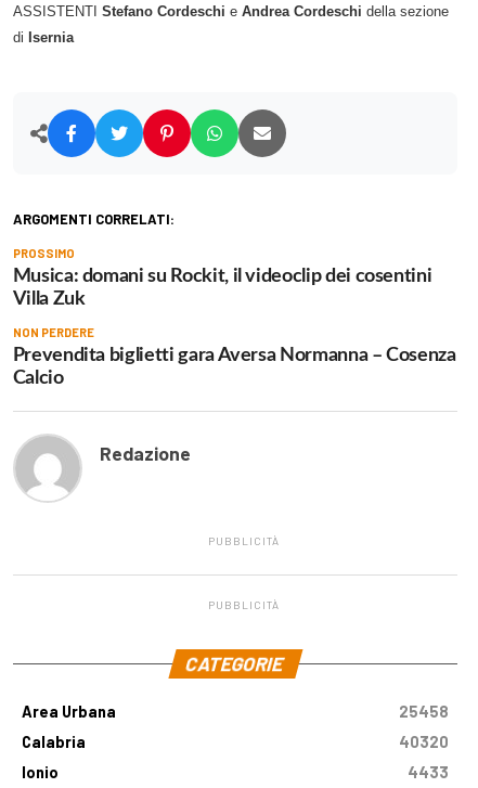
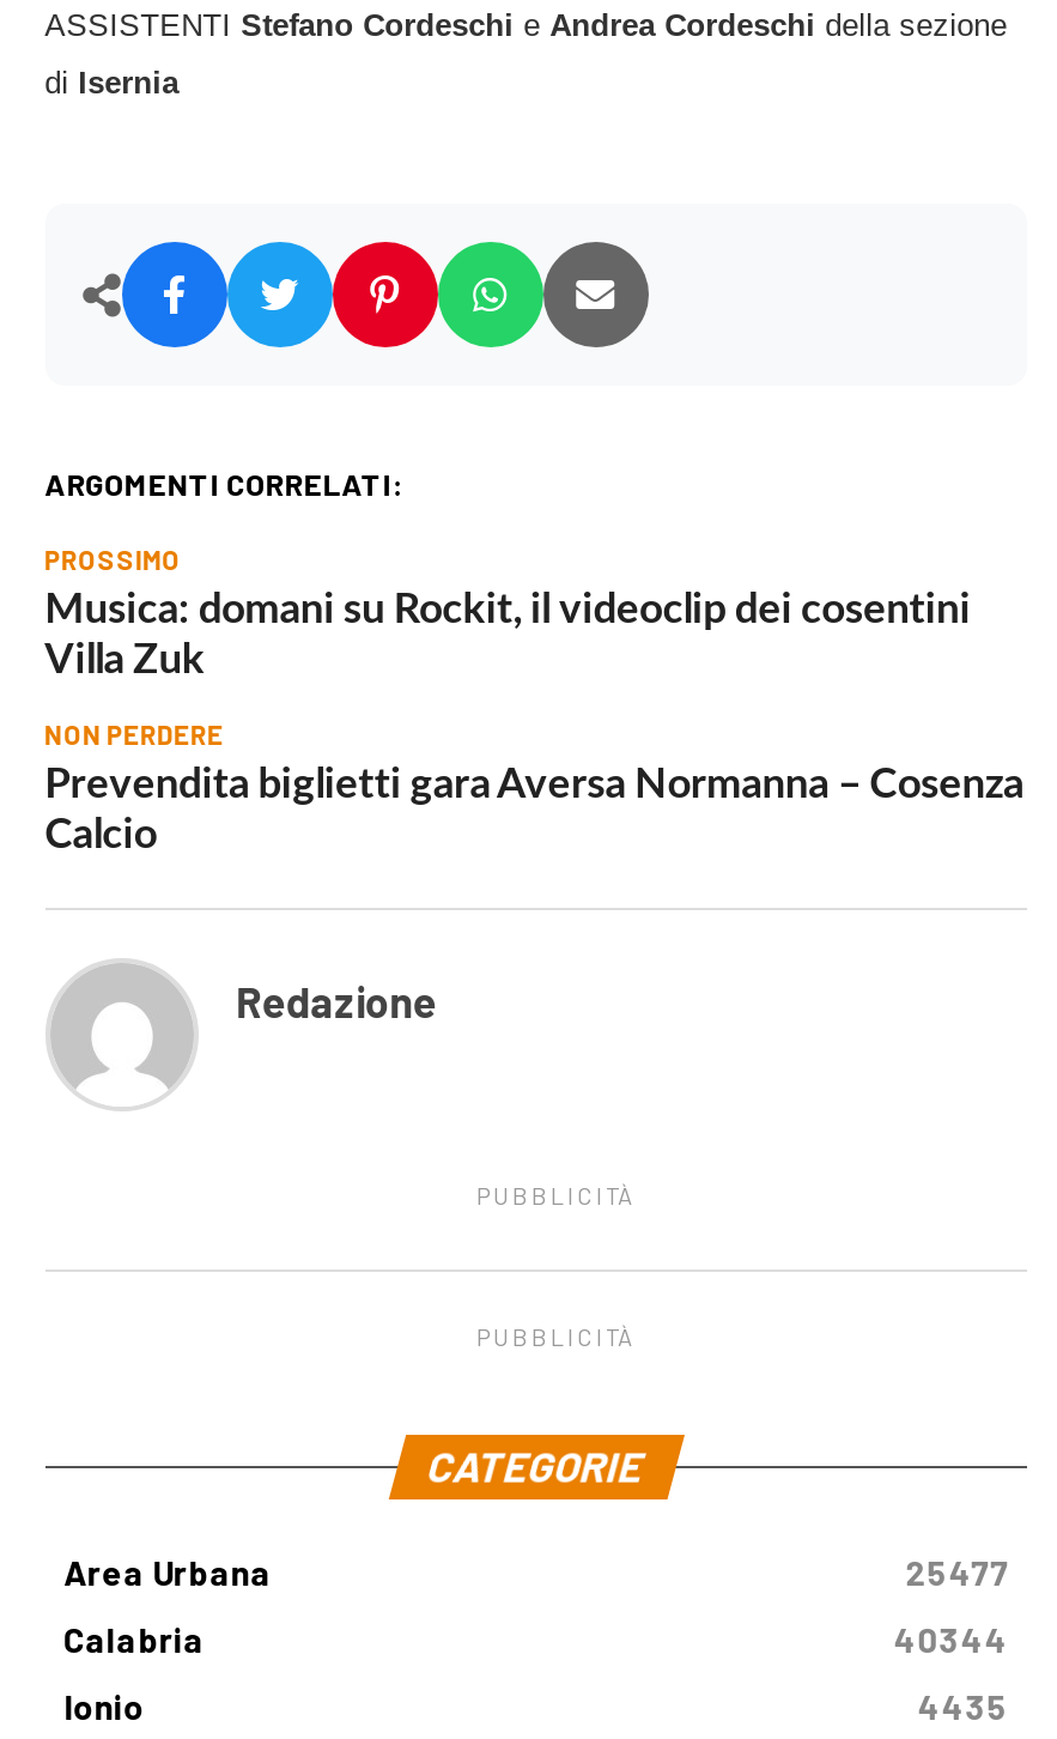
- 25458
+ 25477

- 40320
+ 40344

- 4433
+ 4435
